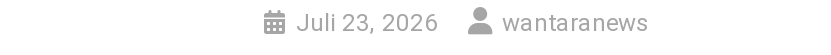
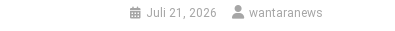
- Juli 23, 2026
+ Juli 21, 2026
